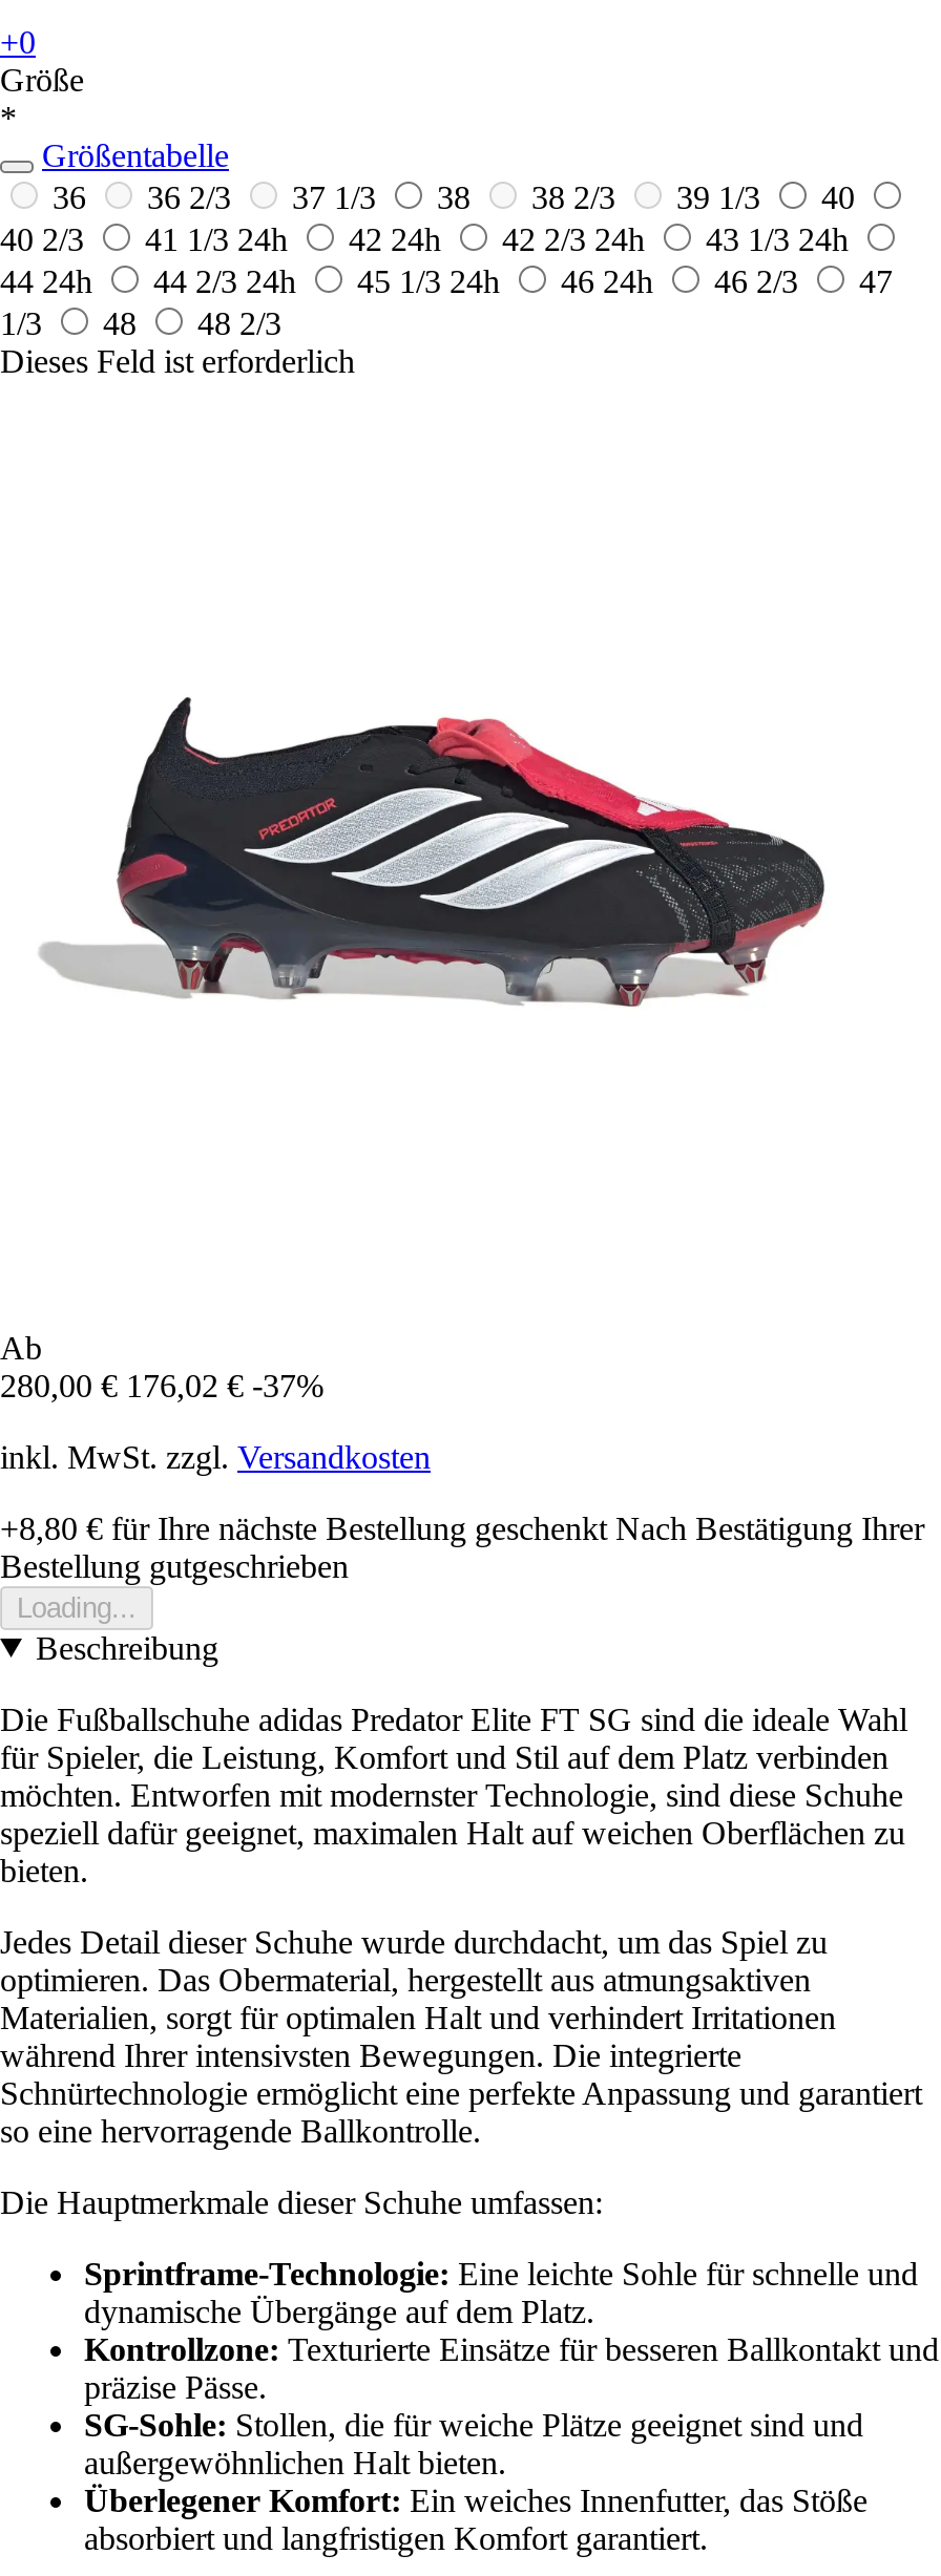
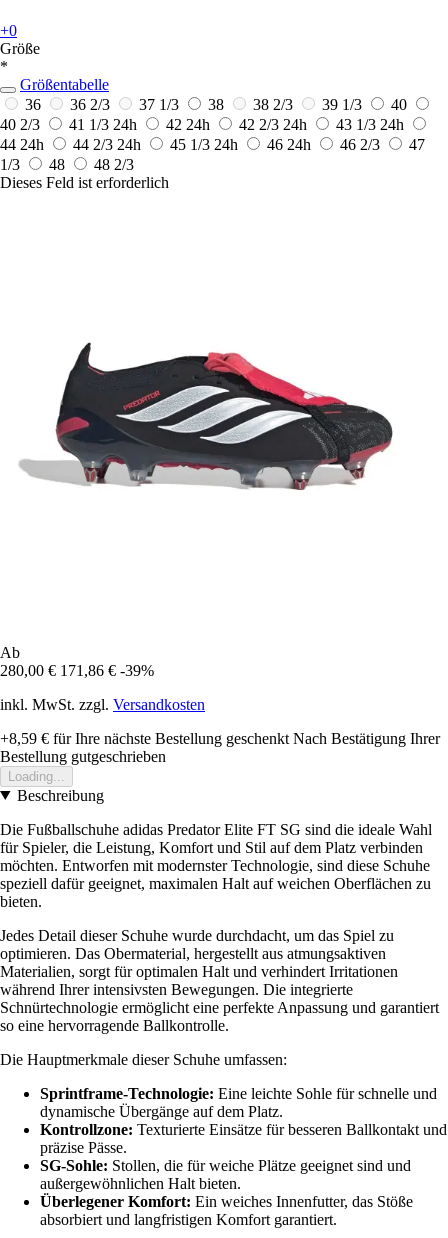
- 280,00 € 176,02 € -37%
+ 280,00 € 171,86 € -39%

- +8,80 €für Ihre nächste Bestellung geschenkt Nach Bestätigung Ihrer
+ +8,59 €für Ihre nächste Bestellung geschenkt Nach Bestätigung Ihrer
